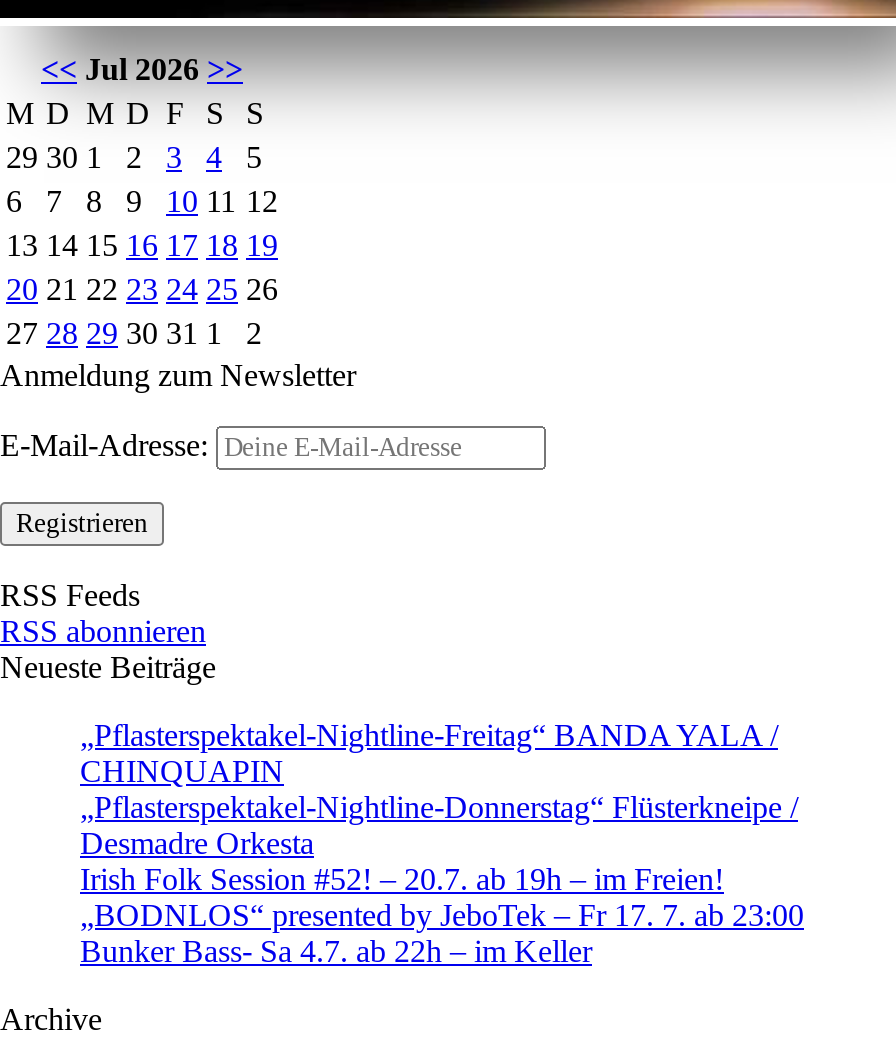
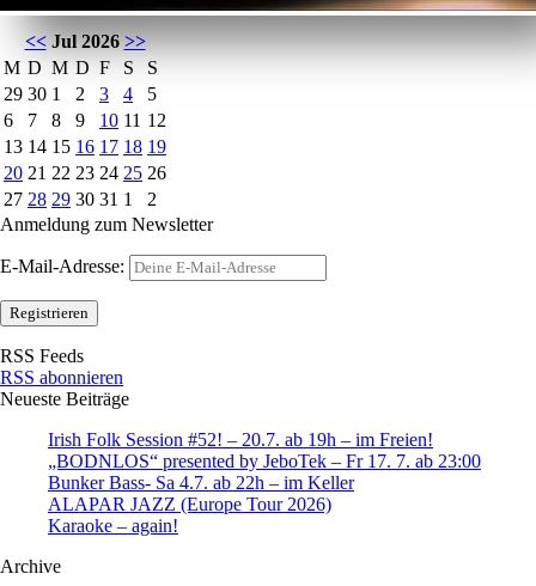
- „Pflasterspektakel-Nightline-Freitag“ BANDA YALA /
- CHINQUAPIN
- „Pflasterspektakel-Nightline-Donnerstag“ Flüsterkneipe /
- Desmadre Orkesta

moved up: Irish Folk Session #52! – 20.7. ab 19h – im Freien! | „BODNLOS“ presented by JeboTek – Fr 17. 7. ab 23:00 | Bunker Bass- Sa 4.7. ab 22h – im Keller

+ ALAPAR JAZZ (Europe Tour 2026)
+ Karaoke – again!
